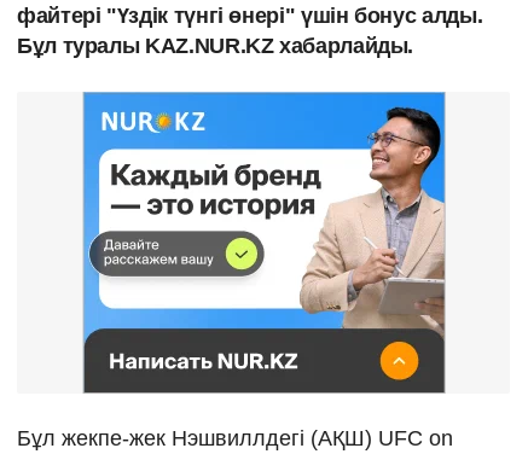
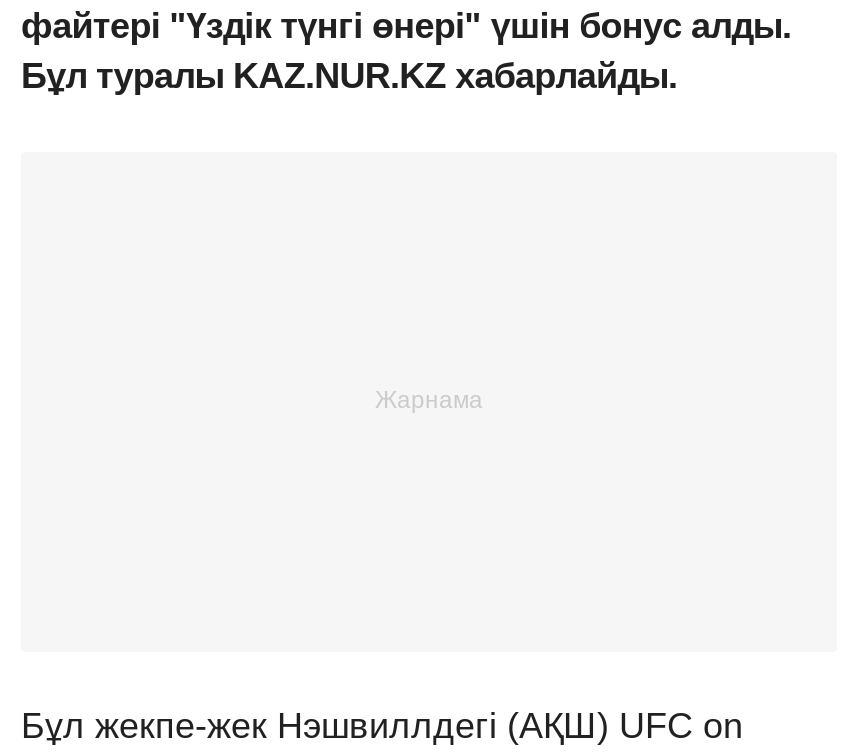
- [image]
